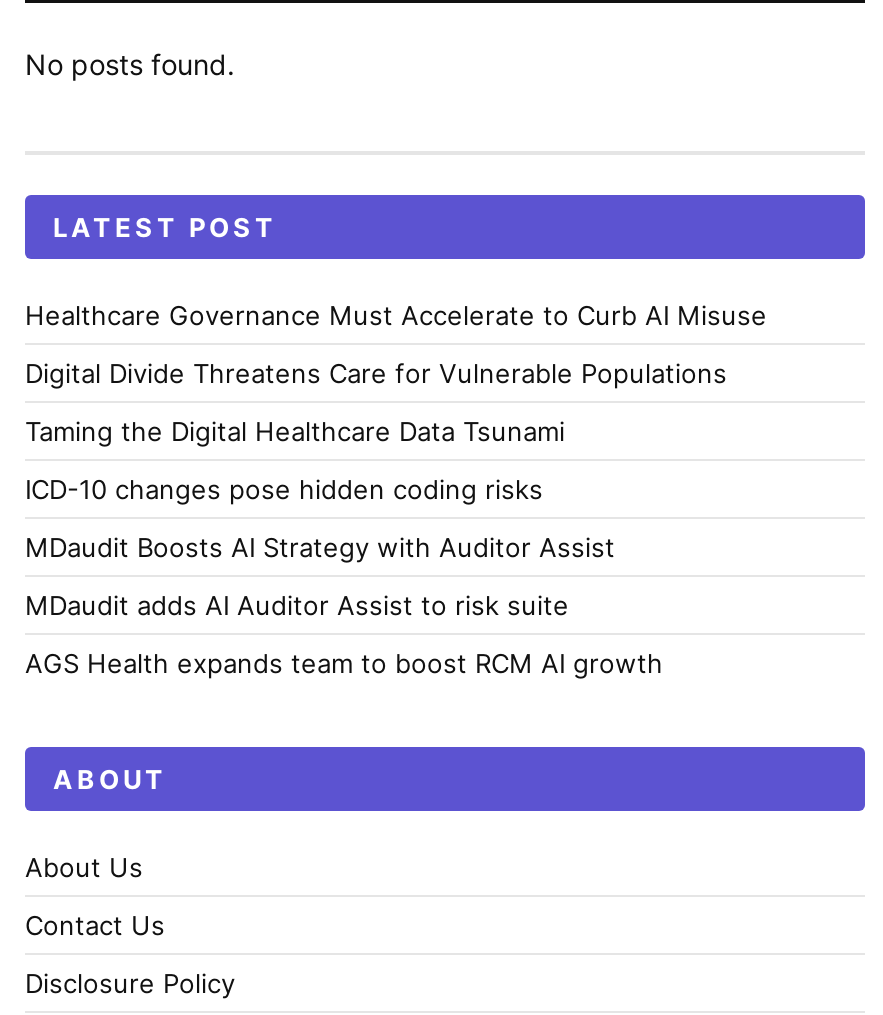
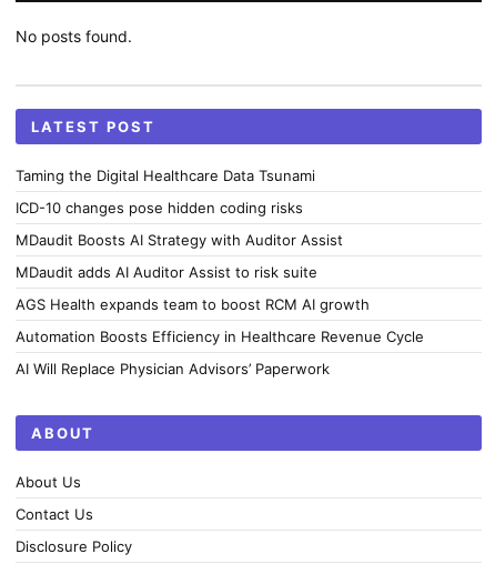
- Healthcare Governance Must Accelerate to Curb AI Misuse
- Digital Divide Threatens Care for Vulnerable Populations

moved up: Taming the Digital Healthcare Data Tsunami | ICD-10 changes pose hidden coding risks | MDaudit Boosts AI Strategy with Auditor Assist | MDaudit adds AI Auditor Assist to risk suite | AGS Health expands team to boost RCM AI growth

+ Automation Boosts Efficiency in Healthcare Revenue Cycle
+ AI Will Replace Physician Advisors’ Paperwork
